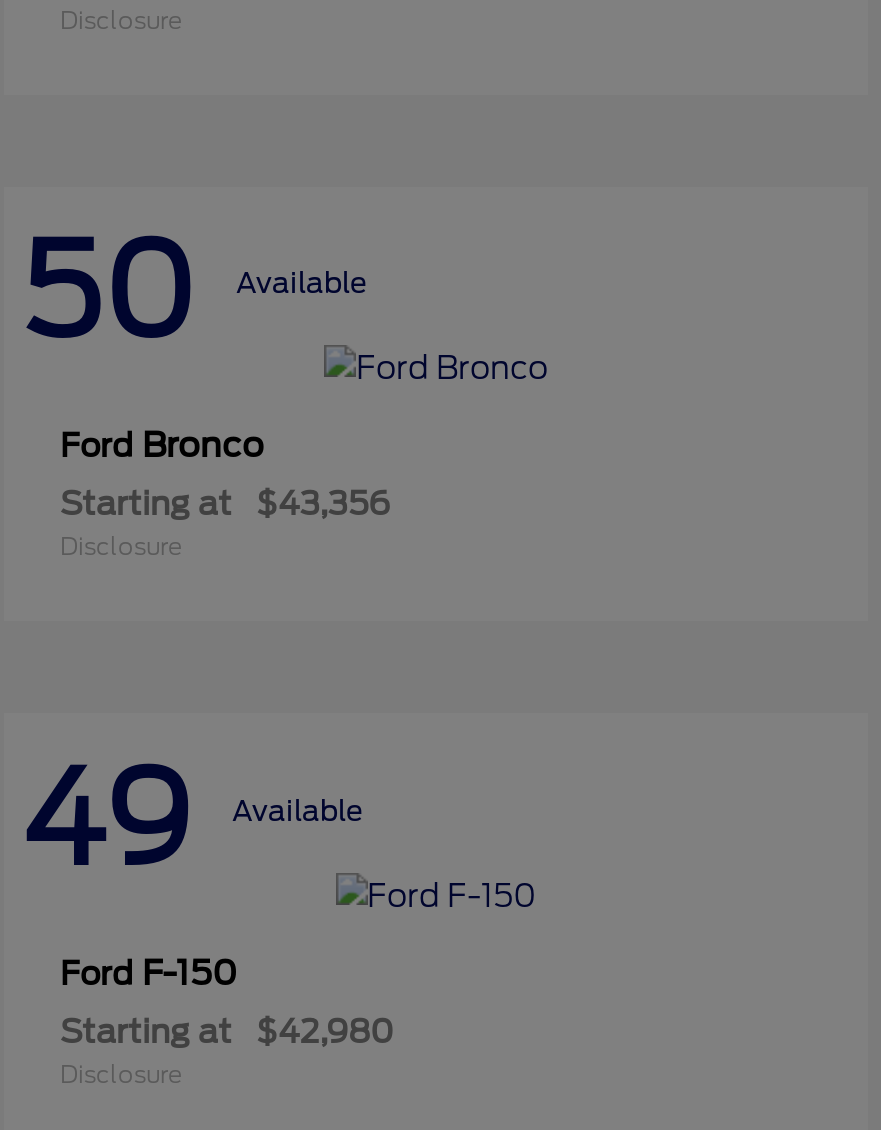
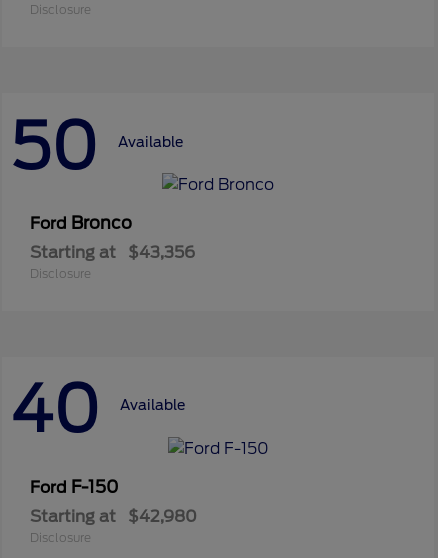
- 49 Available
+ 40 Available
